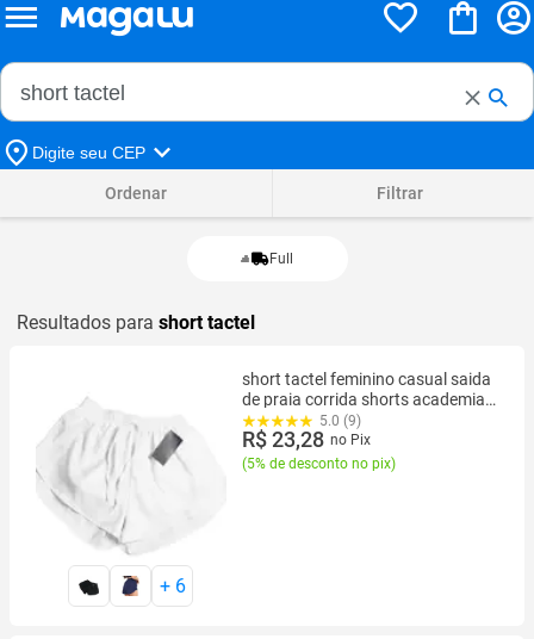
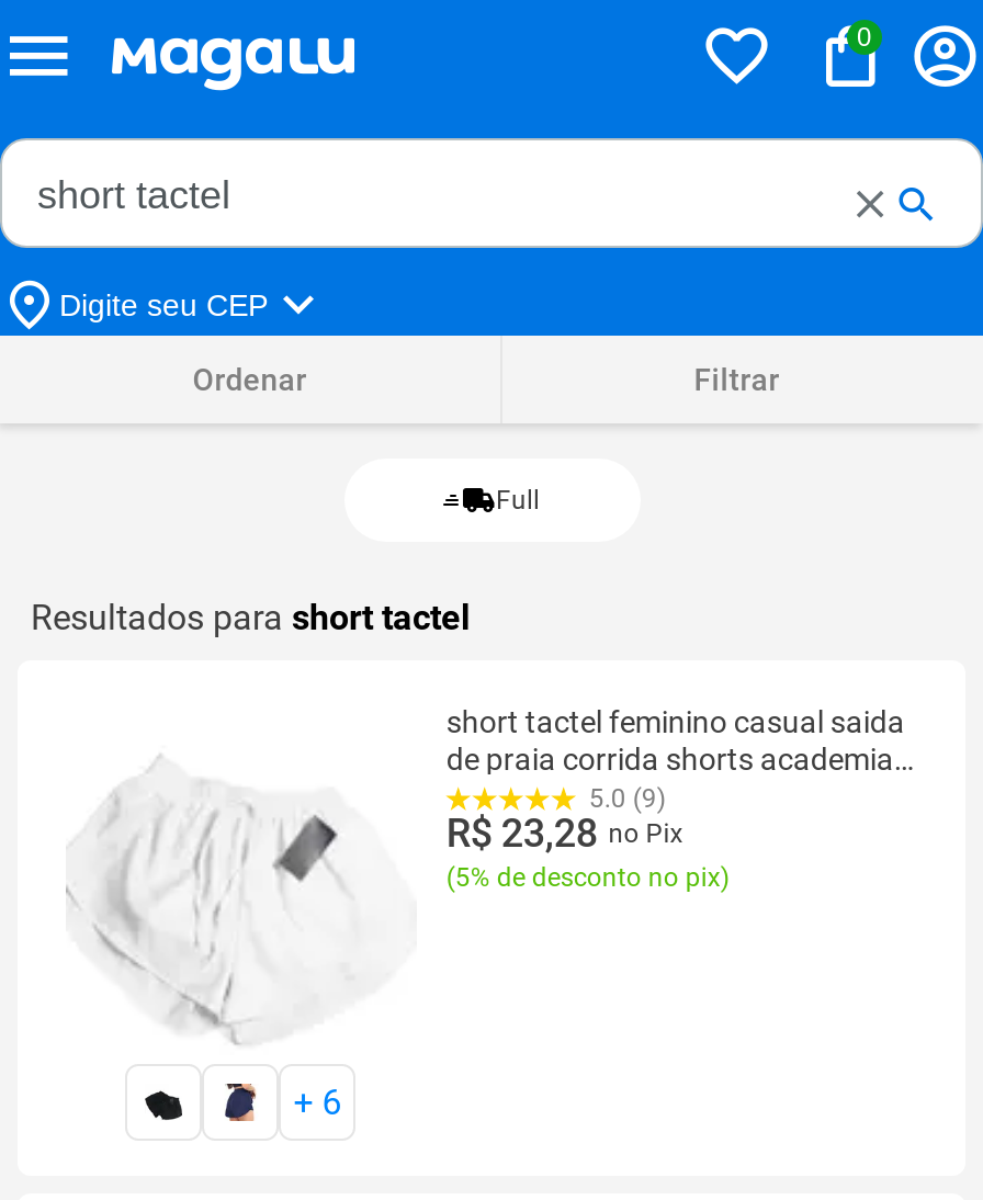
+ 0
